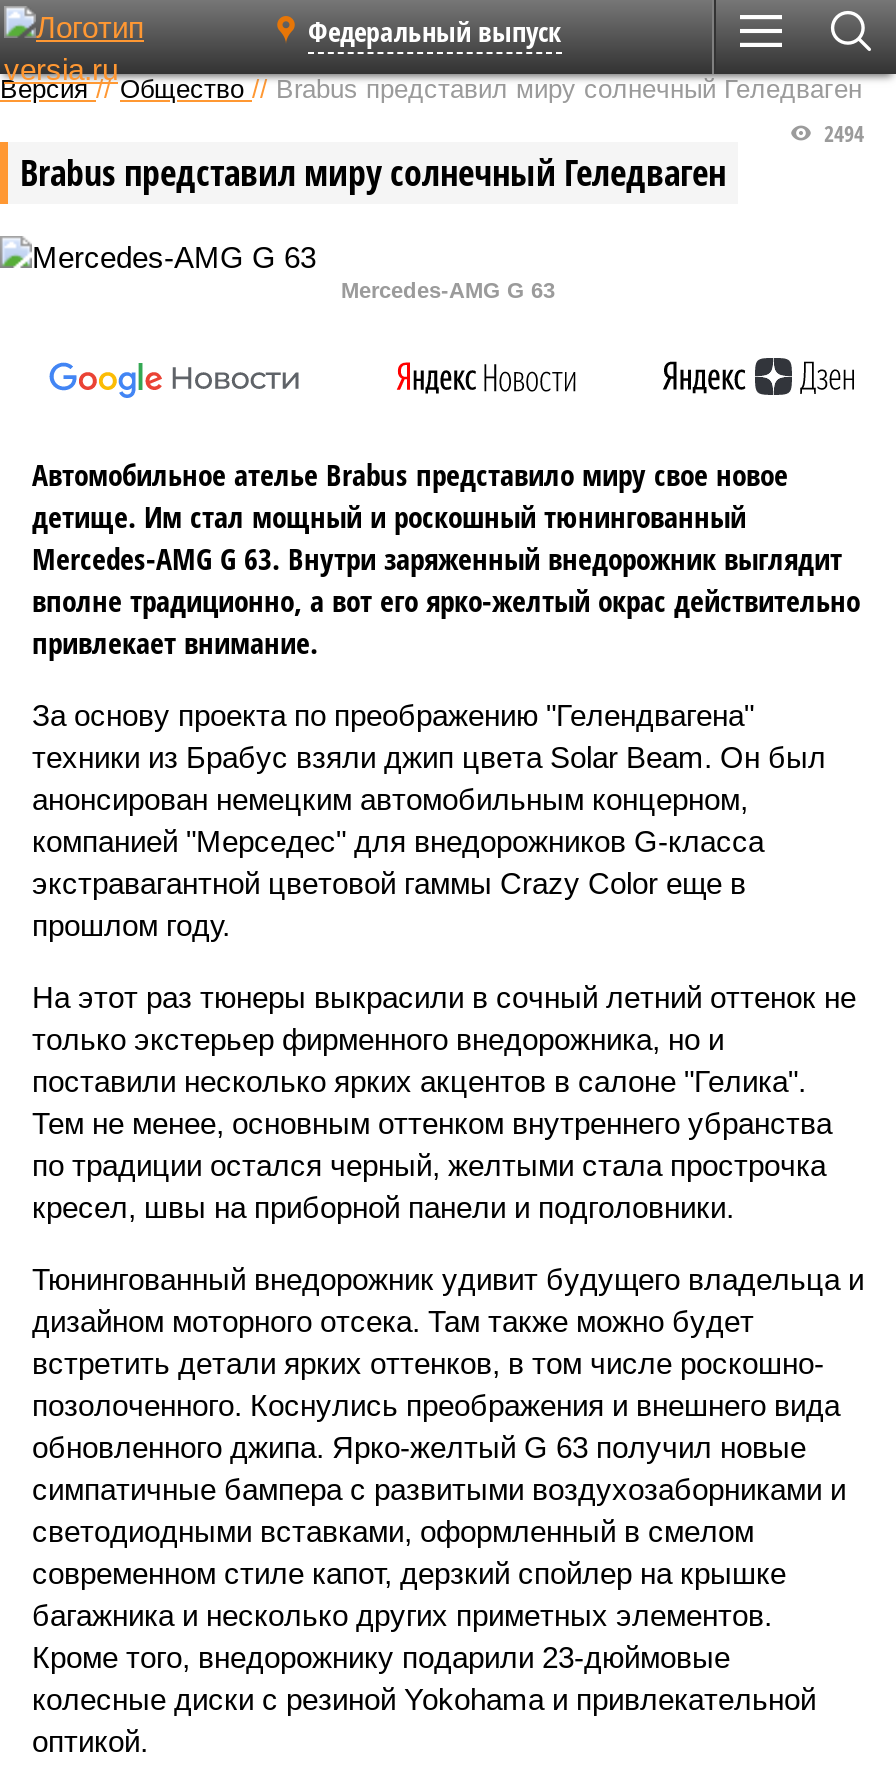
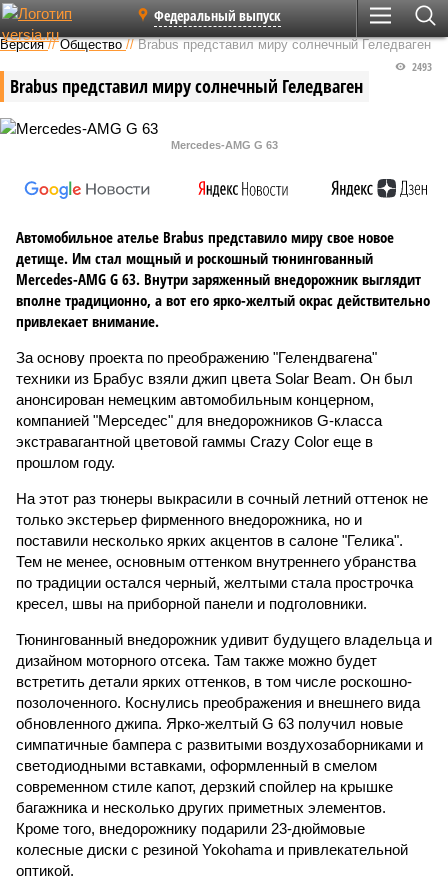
- 2494
+ 2493
